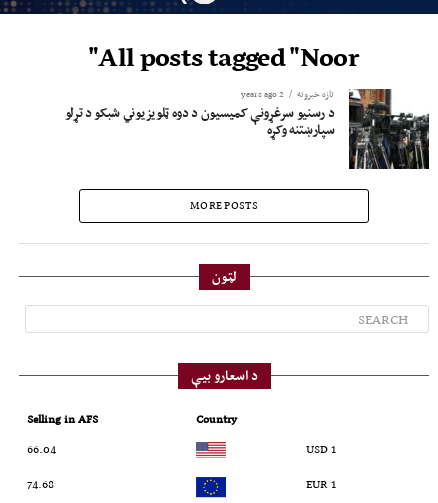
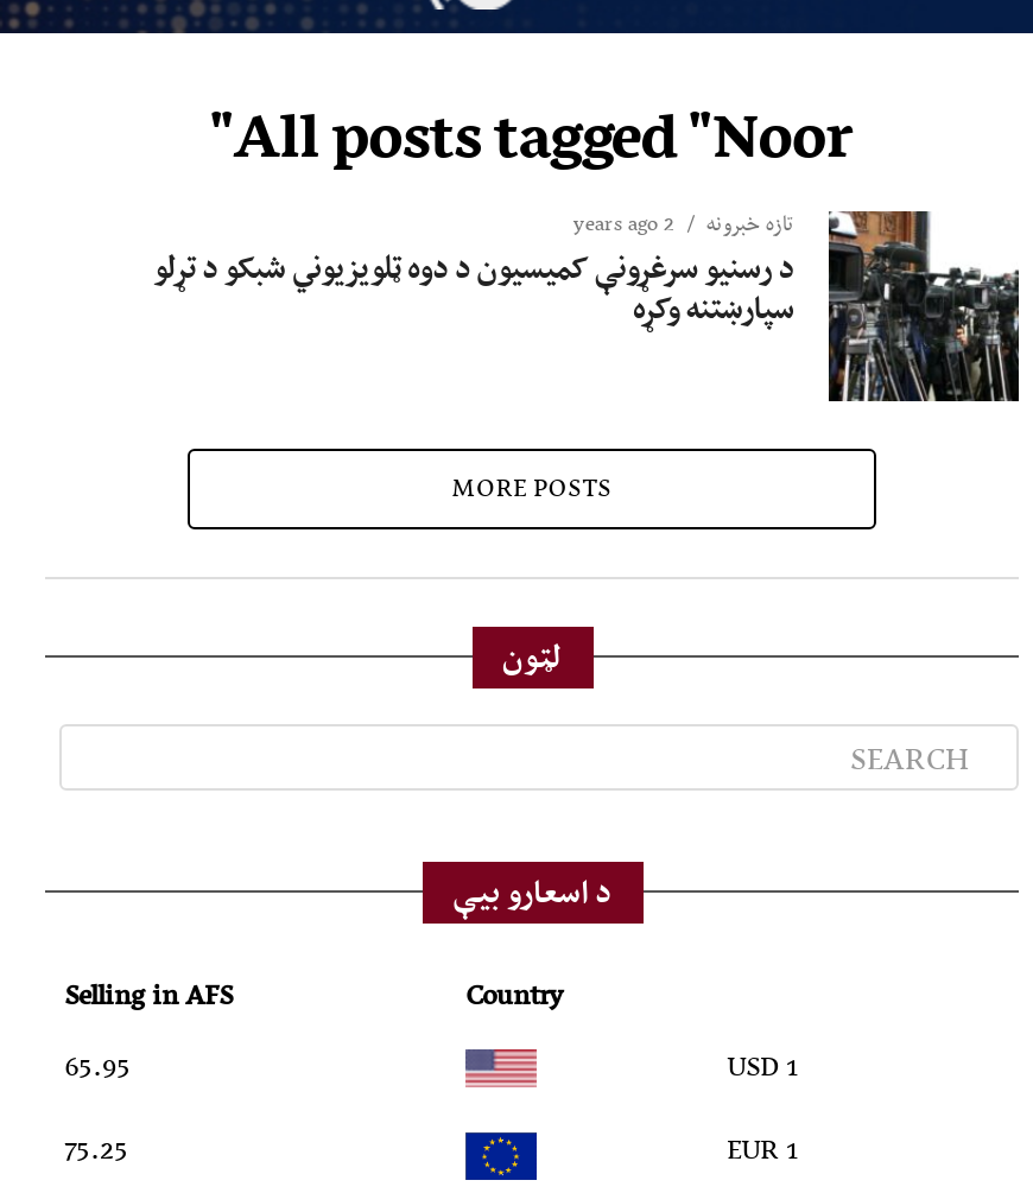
- 66.04
+ 65.95

- 74.68
+ 75.25
